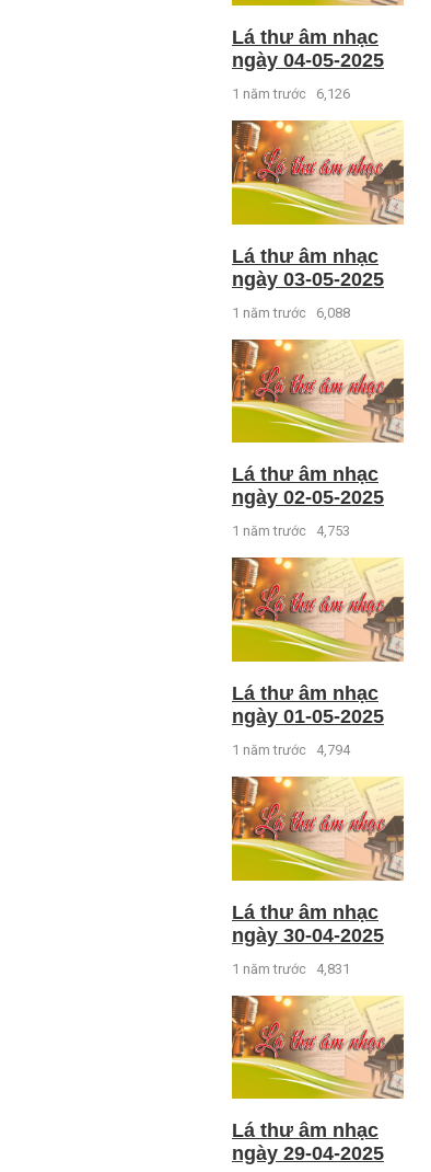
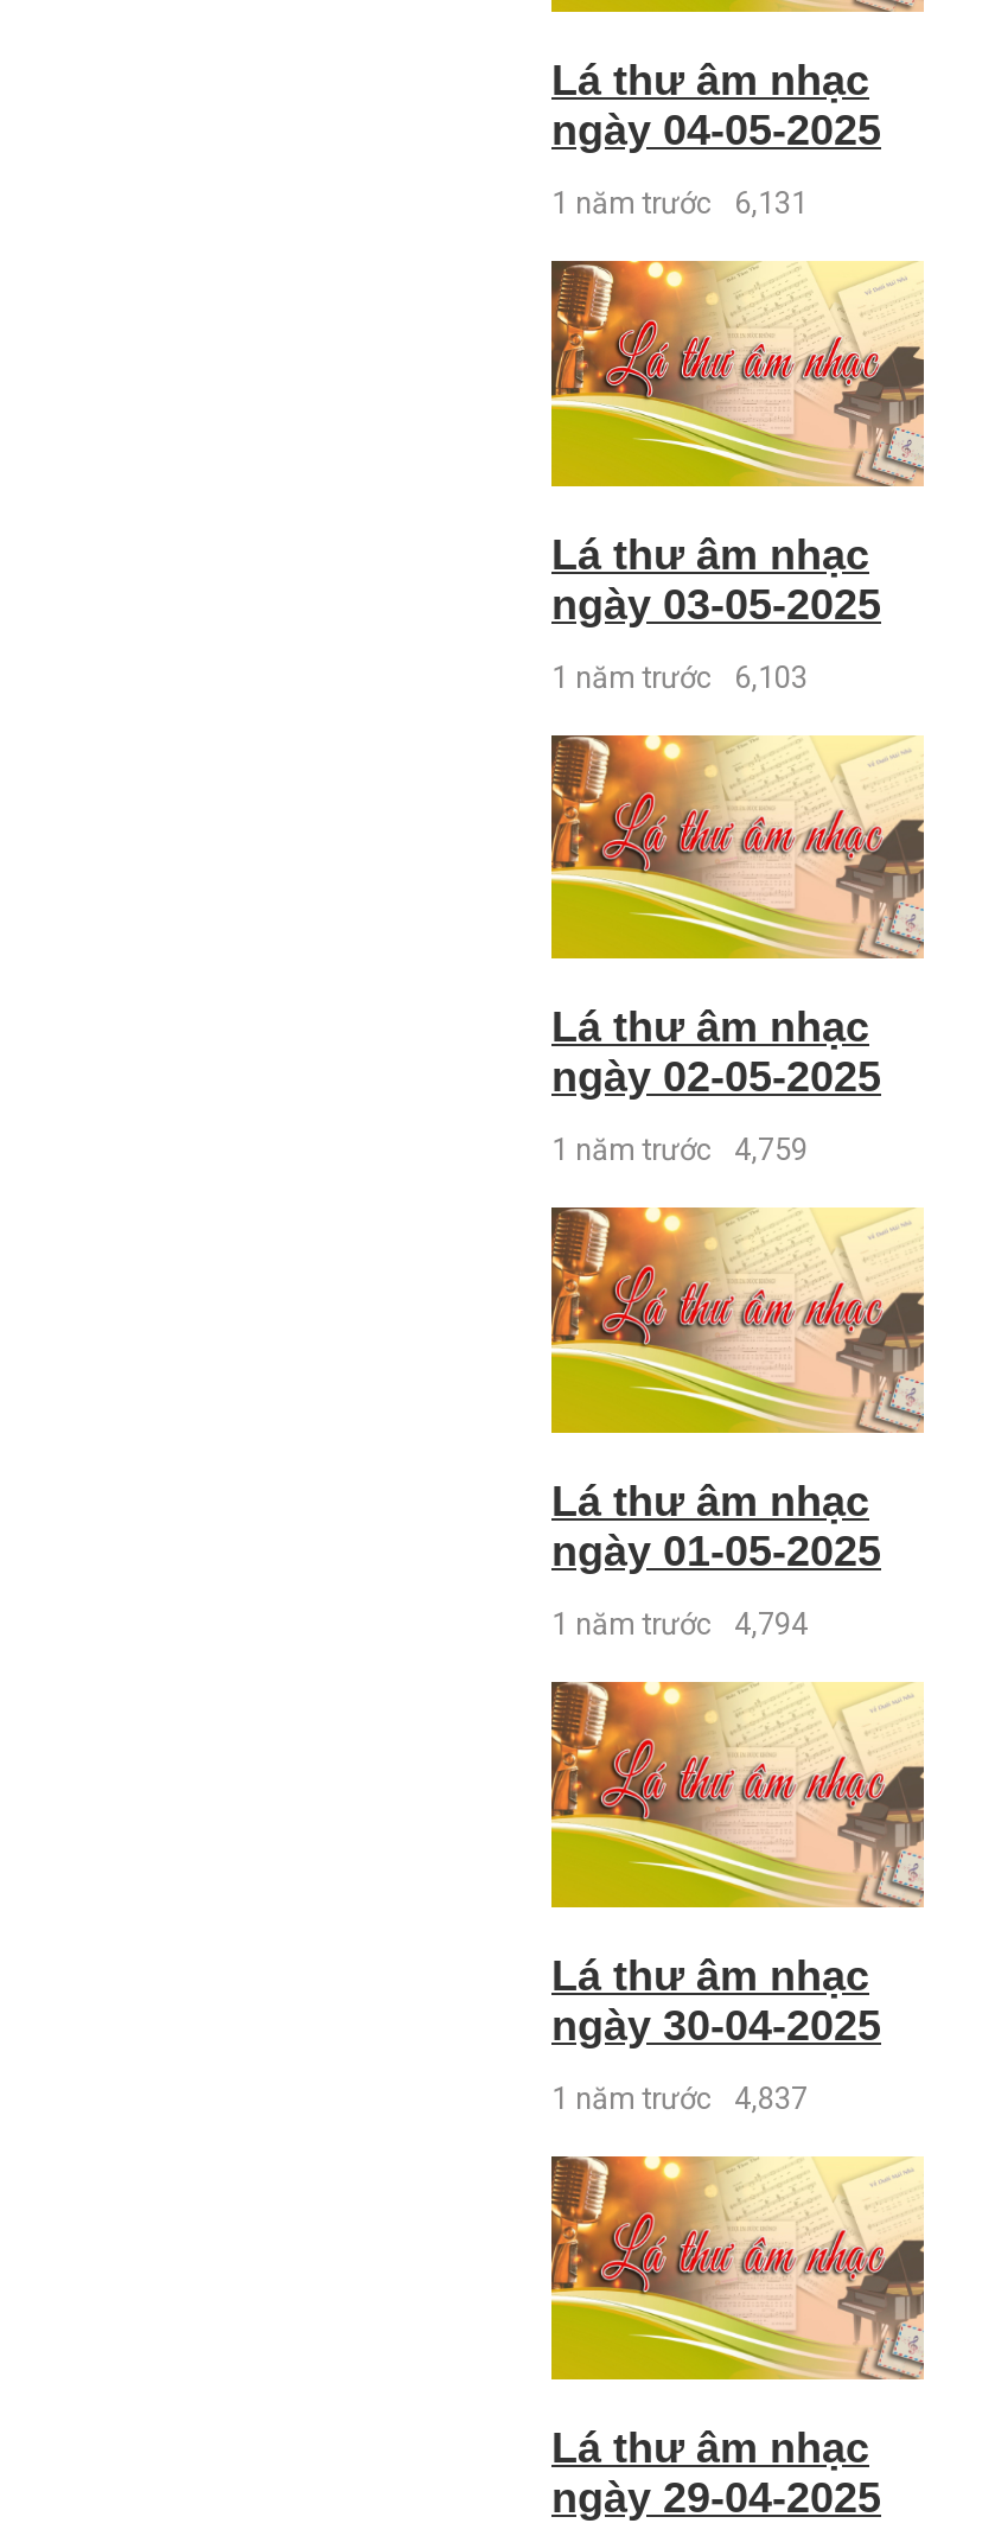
- 1 năm trước 6,126
+ 1 năm trước 6,131

- 1 năm trước 6,088
+ 1 năm trước 6,103

- 1 năm trước 4,753
+ 1 năm trước 4,759

- 1 năm trước 4,831
+ 1 năm trước 4,837
